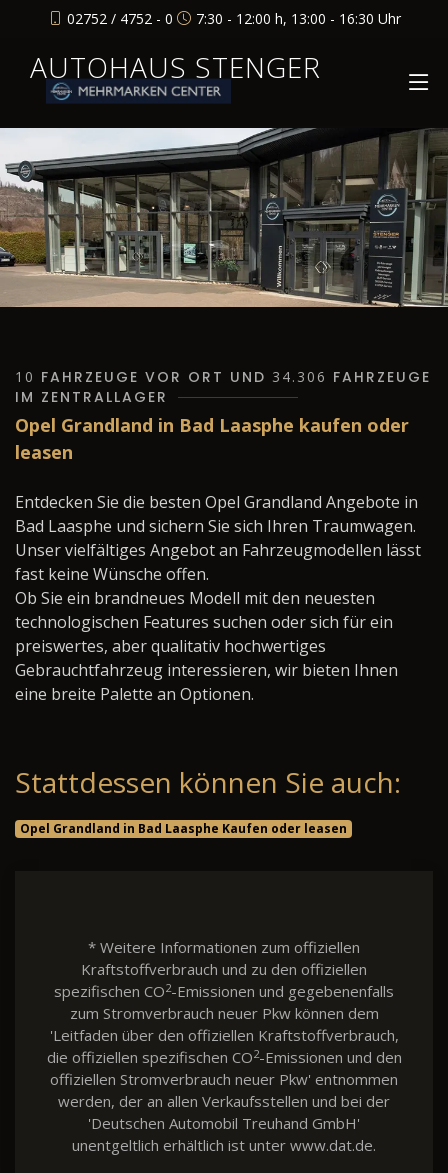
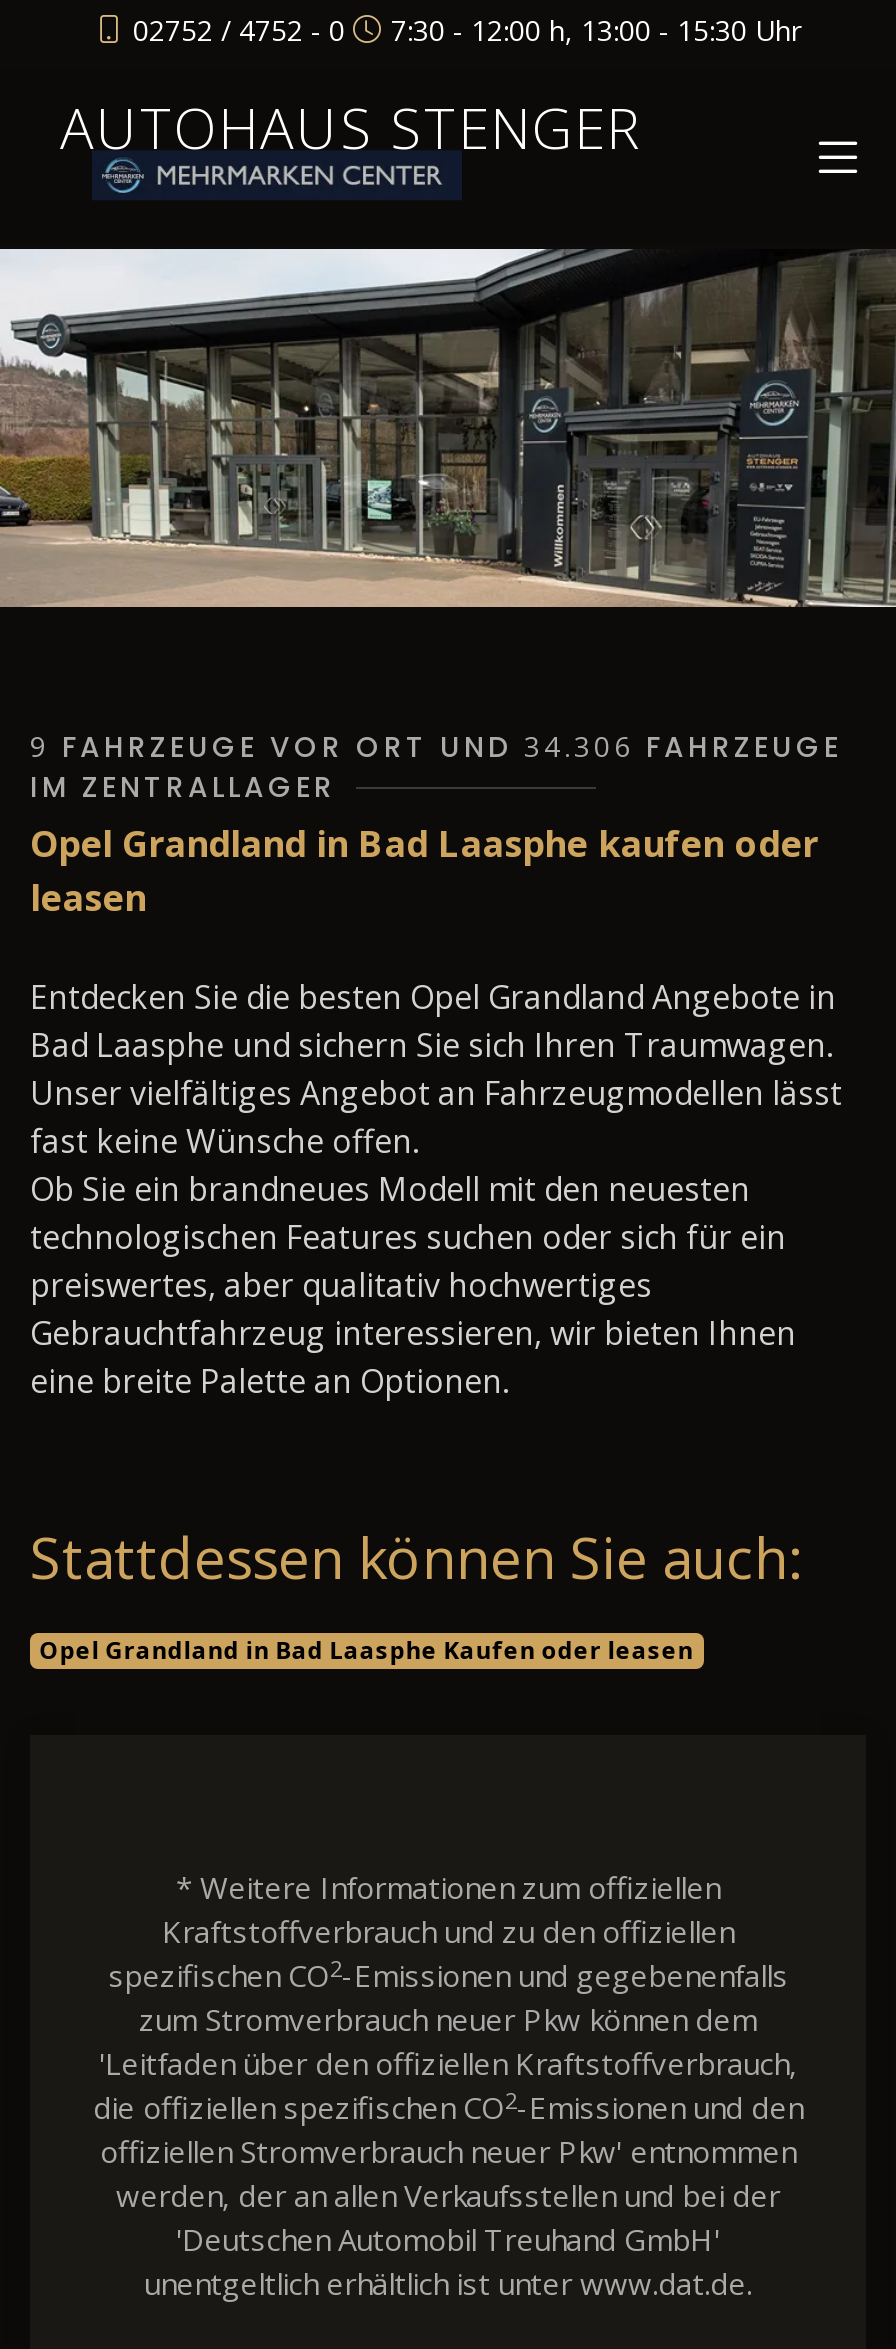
- 02752 / 4752 - 0 7:30 - 12:00 h, 13:00 - 16:30 Uhr
+ 02752 / 4752 - 0 7:30 - 12:00 h, 13:00 - 15:30 Uhr

- 10 FAHRZEUGE VOR ORT UND 34.306 FAHRZEUGE
+ 9 FAHRZEUGE VOR ORT UND 34.306 FAHRZEUGE
